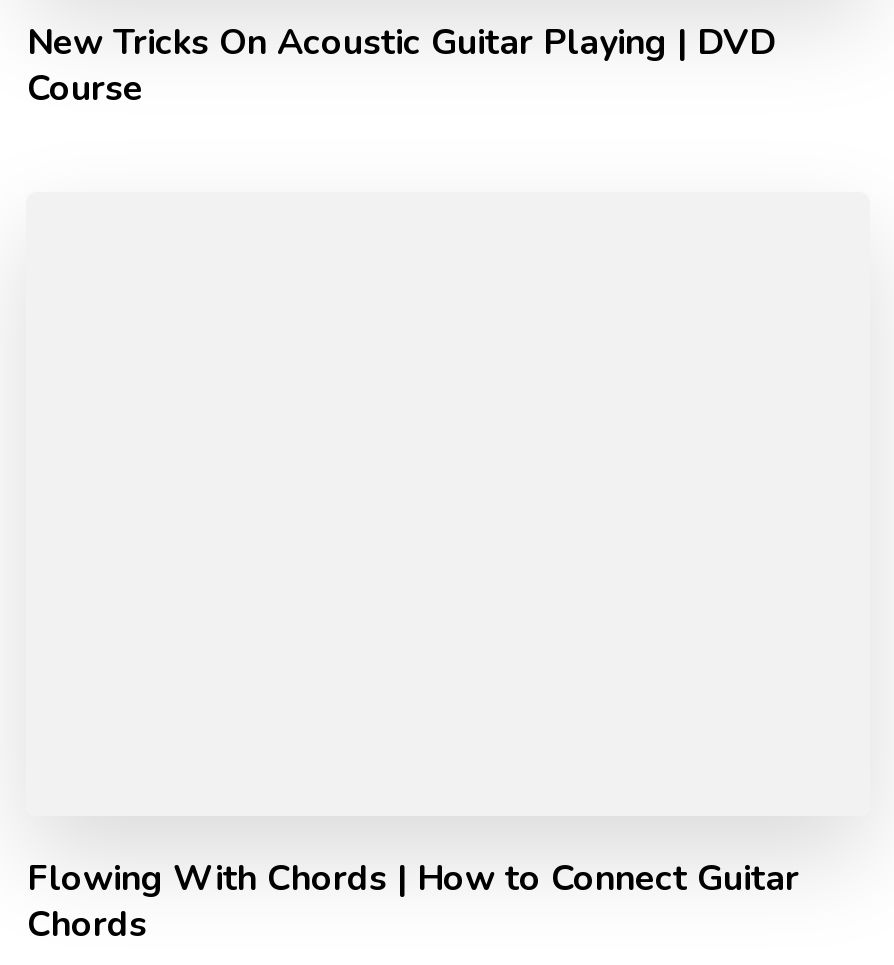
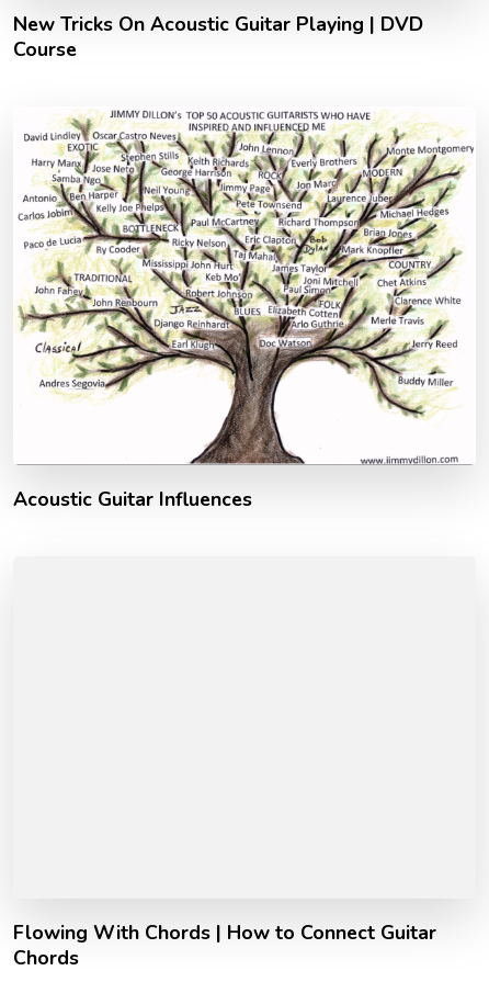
+ [image]
+ Acoustic Guitar Influences
